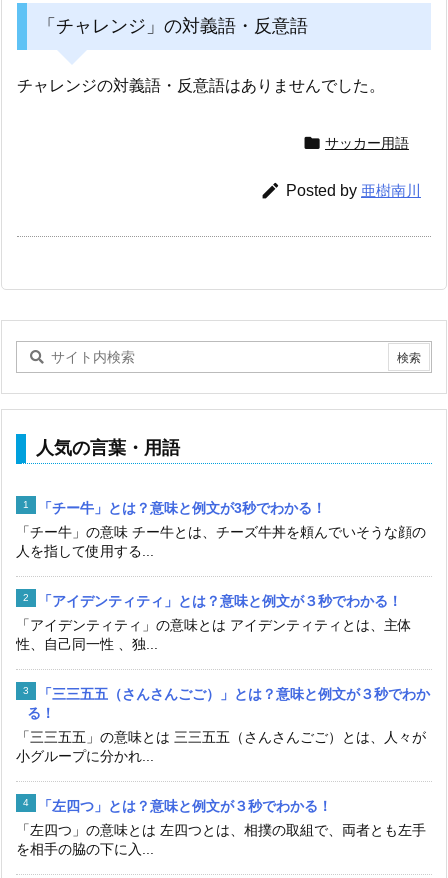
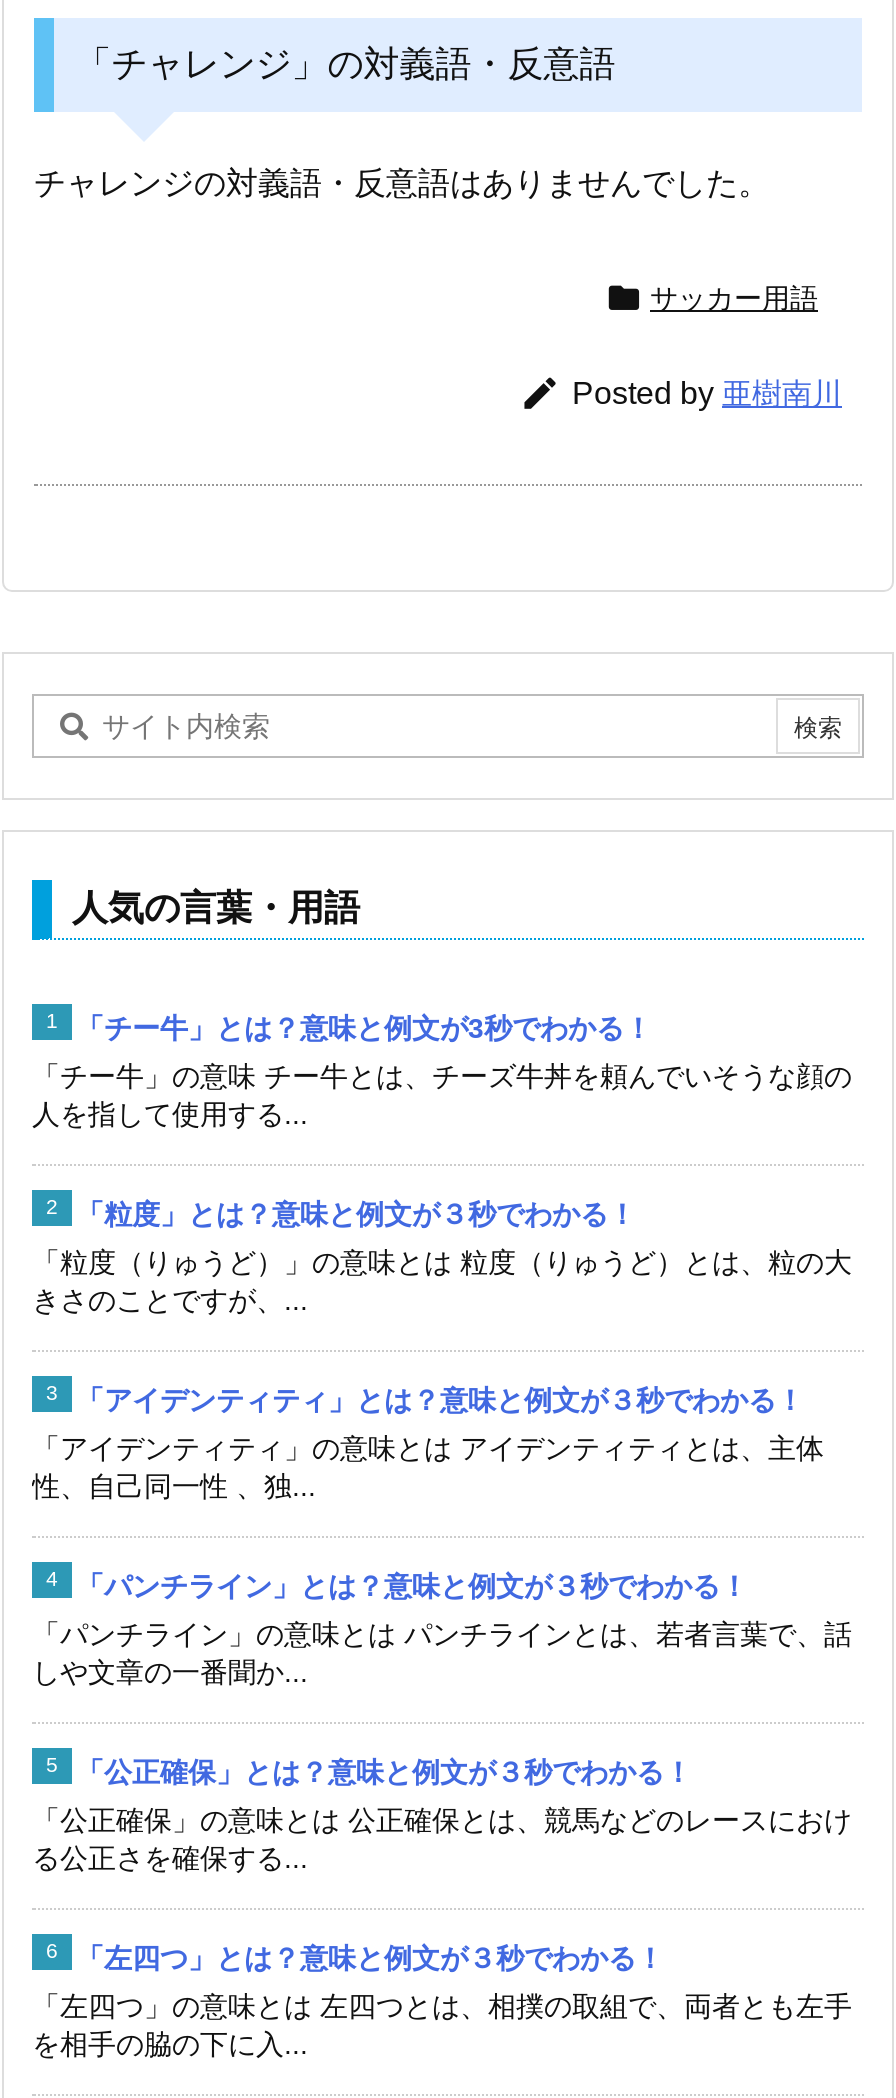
+ 「粒度」とは？意味と例文が３秒でわかる！
+ 「粒度（りゅうど）」の意味とは 粒度（りゅうど）とは、粒の大
+ きさのことですが、...

- 「三三五五（さんさんごご）」とは？意味と例文が３秒でわか
- る！
- 「三三五五」の意味とは 三三五五（さんさんごご）とは、人々が
- 小グループに分かれ...
+ 「パンチライン」とは？意味と例文が３秒でわかる！
+ 「パンチライン」の意味とは パンチラインとは、若者言葉で、話
+ しや文章の一番聞か...
+ 「公正確保」とは？意味と例文が３秒でわかる！
+ 「公正確保」の意味とは 公正確保とは、競馬などのレースにおけ
+ る公正さを確保する...
